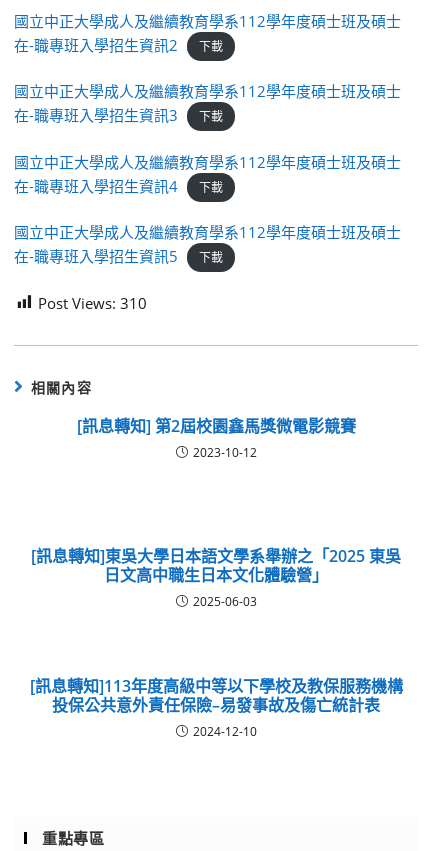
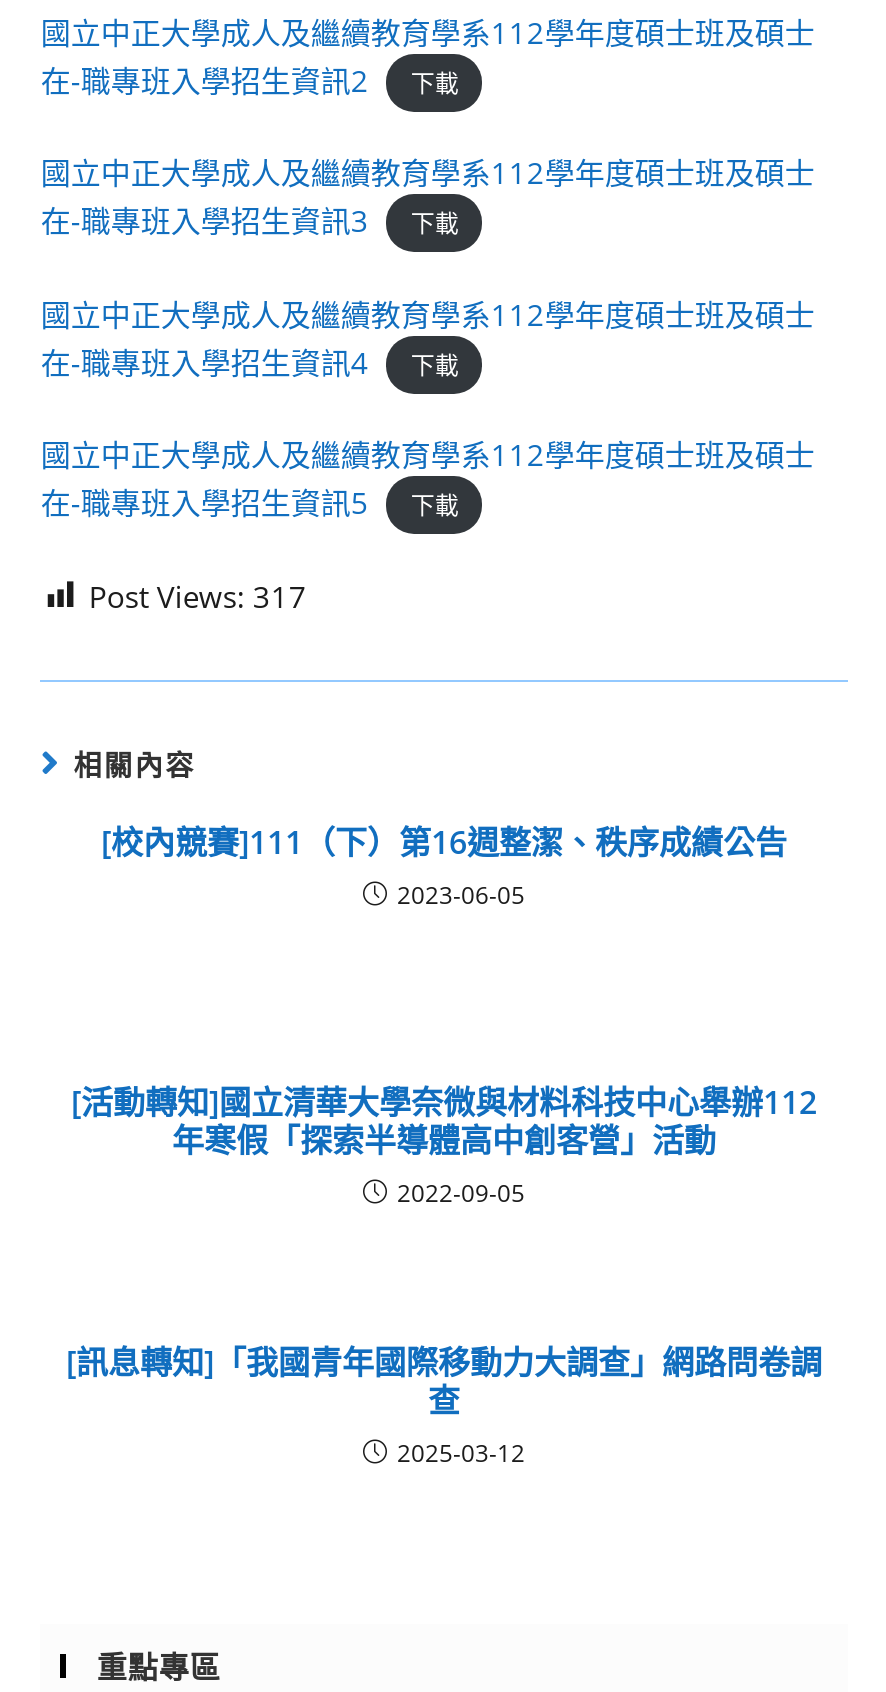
- Post Views: 310
+ Post Views: 317

- [訊息轉知] 第2屆校園鑫馬獎微電影競賽
- 2023-10-12
+ [校內競賽]111（下）第16週整潔、秩序成績公告
+ 2023-06-05

- [訊息轉知]東吳大學日本語文學系舉辦之「2025 東吳
- 日文高中職生日本文化體驗營」
- 2025-06-03
+ [活動轉知]國立清華大學奈微與材料科技中心舉辦112
+ 年寒假「探索半導體高中創客營」活動
+ 2022-09-05

- [訊息轉知]113年度高級中等以下學校及教保服務機構
- 投保公共意外責任保險–易發事故及傷亡統計表
- 2024-12-10
+ [訊息轉知]「我國青年國際移動力大調查」網路問卷調
+ 查
+ 2025-03-12
